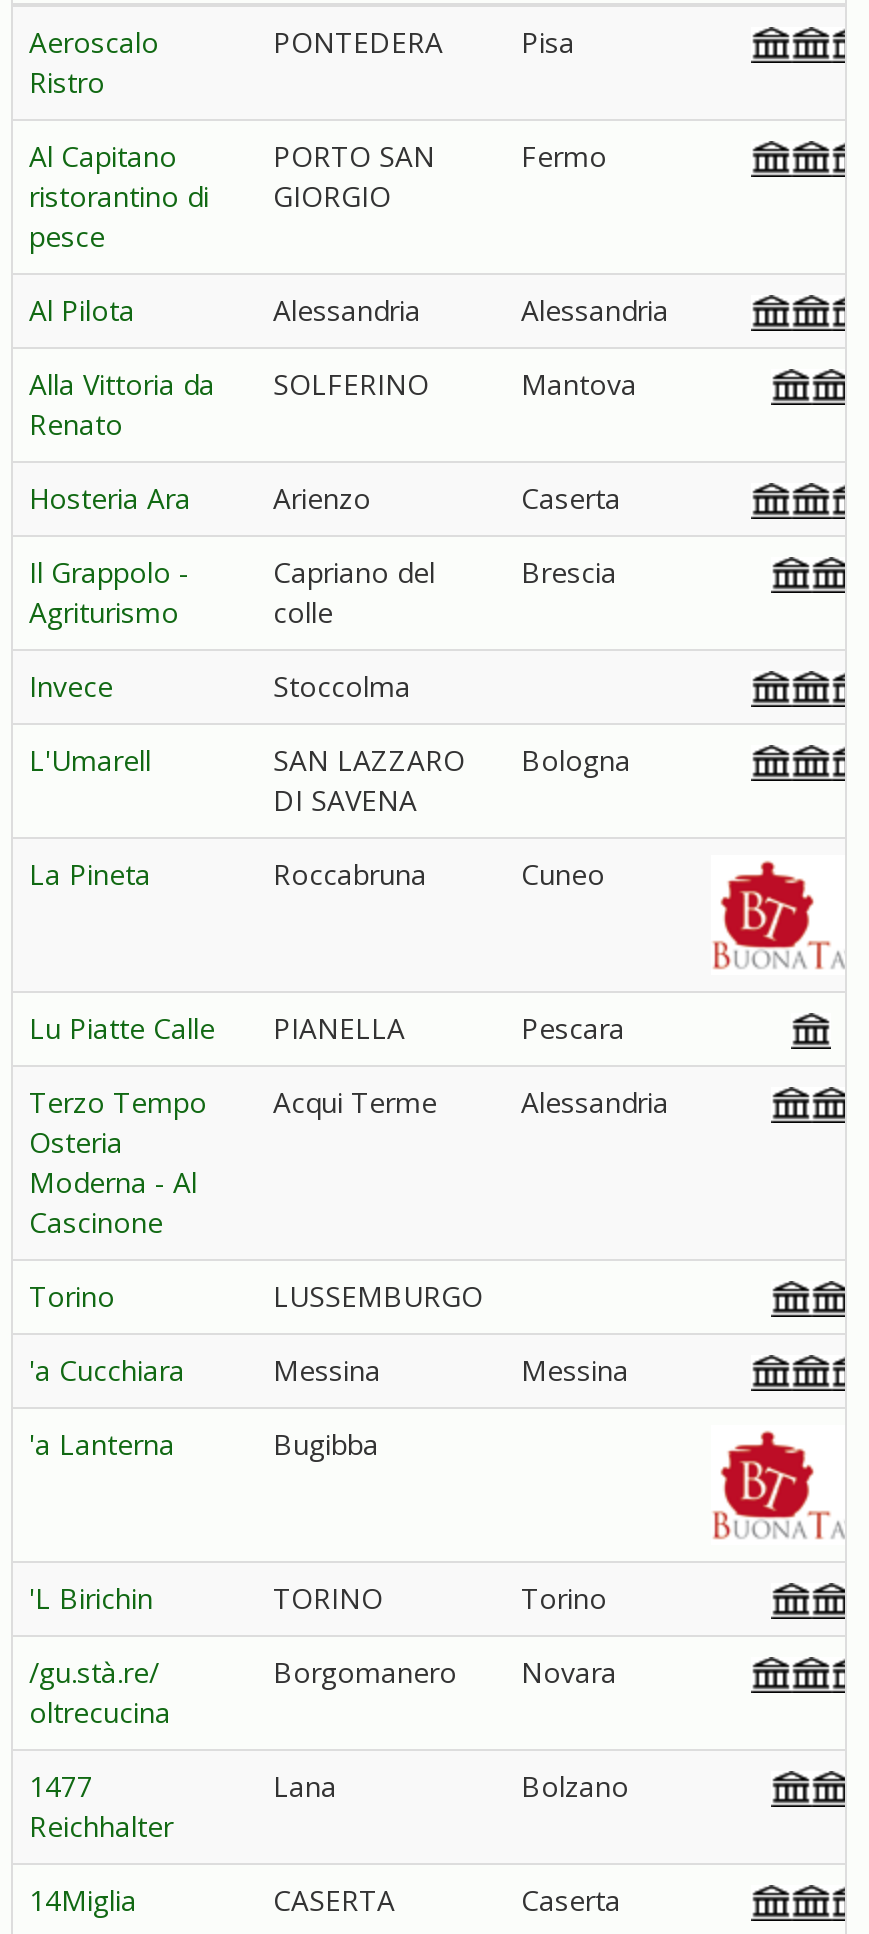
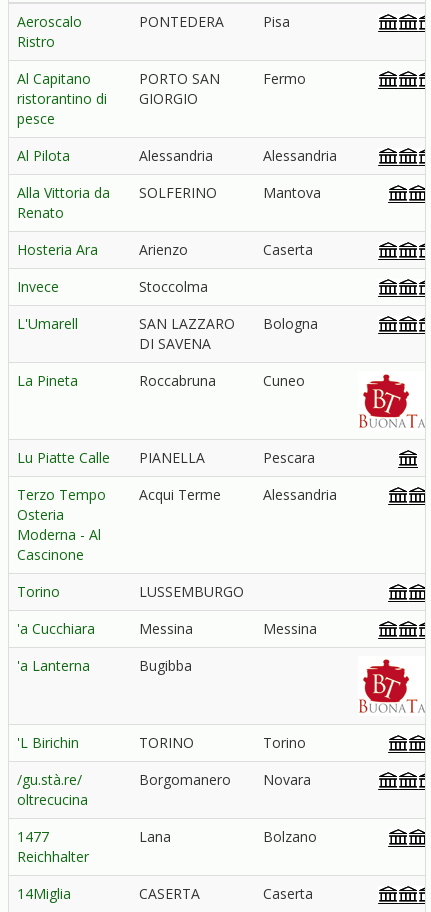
- Il Grappolo -
- Agriturismo

- Capriano del
- colle

- Brescia
